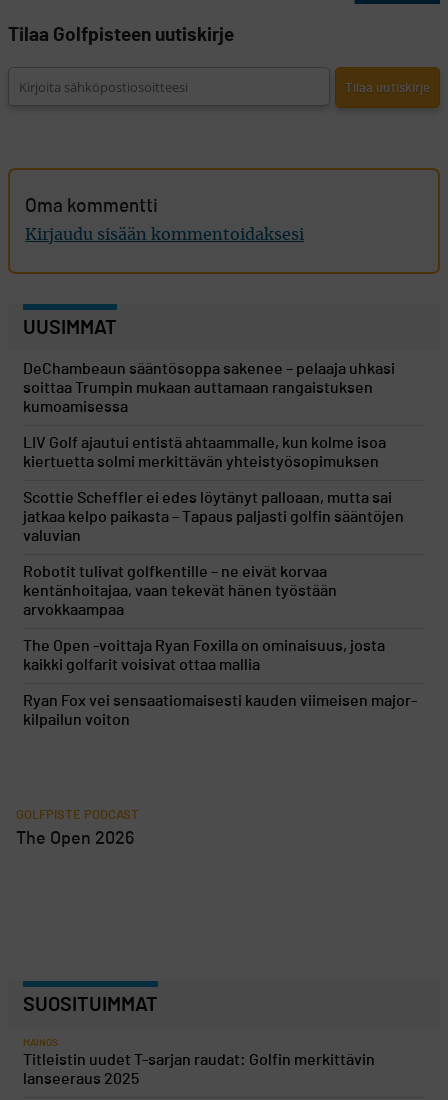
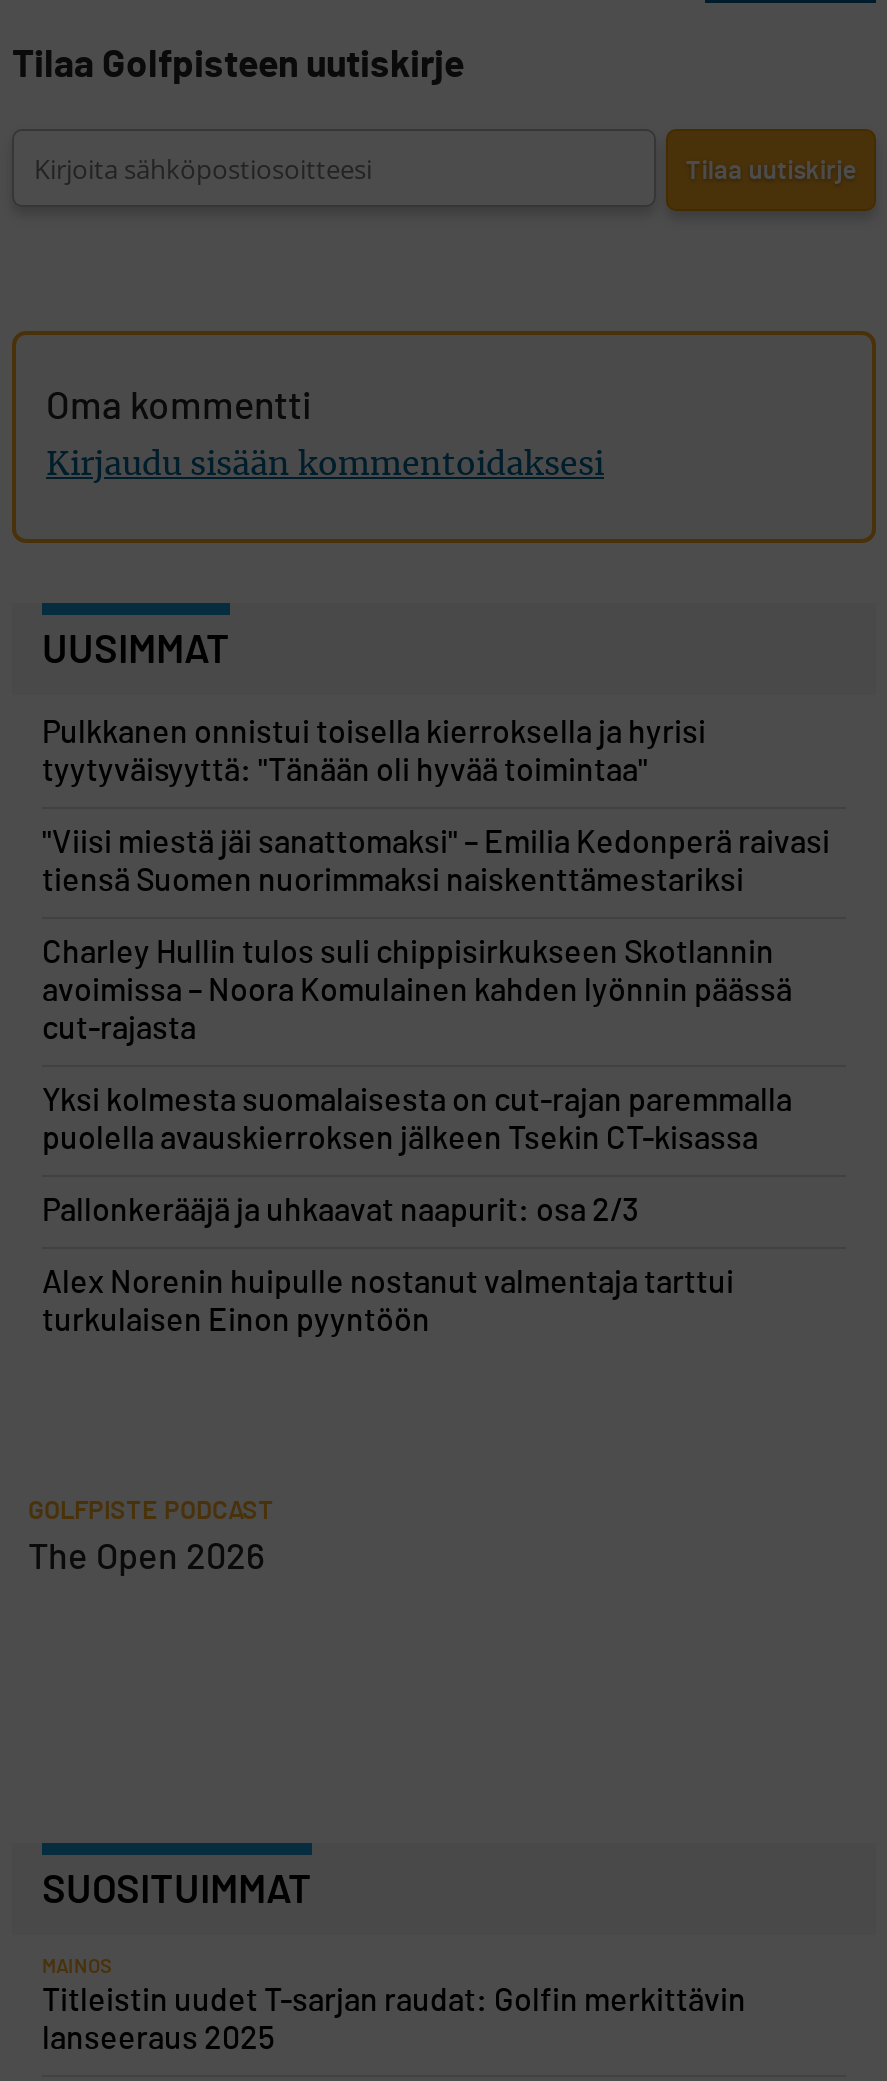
- DeChambeaun sääntösoppa sakenee – pelaaja uhkasi
- soittaa Trumpin mukaan auttamaan rangaistuksen
- kumoamisessa
+ Pulkkanen onnistui toisella kierroksella ja hyrisi
+ tyytyväisyyttä: "Tänään oli hyvää toimintaa"

- LIV Golf ajautui entistä ahtaammalle, kun kolme isoa
- kiertuetta solmi merkittävän yhteistyösopimuksen
+ "Viisi miestä jäi sanattomaksi" – Emilia Kedonperä raivasi
+ tiensä Suomen nuorimmaksi naiskenttämestariksi

- Scottie Scheffler ei edes löytänyt palloaan, mutta sai
- jatkaa kelpo paikasta – Tapaus paljasti golfin sääntöjen
- valuvian
+ Charley Hullin tulos suli chippisirkukseen Skotlannin
+ avoimissa – Noora Komulainen kahden lyönnin päässä
+ cut-rajasta

- Robotit tulivat golfkentille – ne eivät korvaa
- kentänhoitajaa, vaan tekevät hänen työstään
- arvokkaampaa
+ Yksi kolmesta suomalaisesta on cut-rajan paremmalla
+ puolella avauskierroksen jälkeen Tsekin CT-kisassa

- The Open -voittaja Ryan Foxilla on ominaisuus, josta
- kaikki golfarit voisivat ottaa mallia
+ Pallonkerääjä ja uhkaavat naapurit: osa 2/3

- Ryan Fox vei sensaatiomaisesti kauden viimeisen major-
- kilpailun voiton
+ Alex Norenin huipulle nostanut valmentaja tarttui
+ turkulaisen Einon pyyntöön
